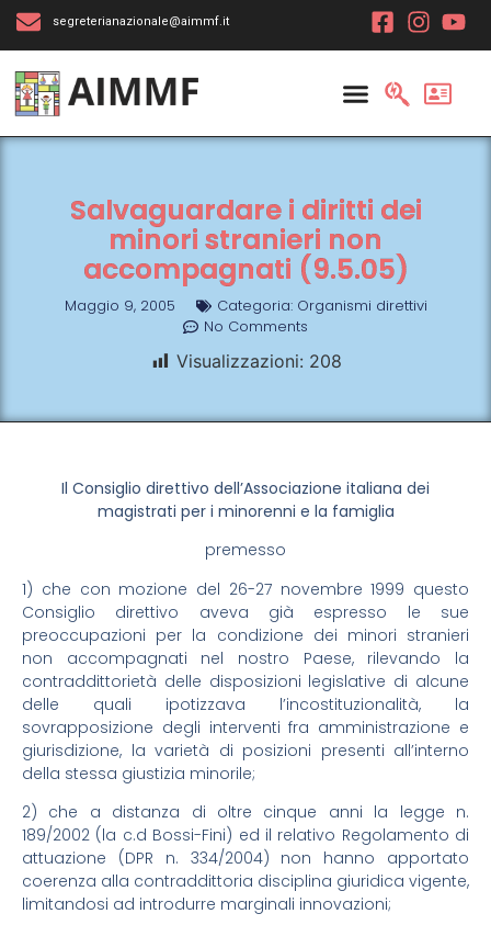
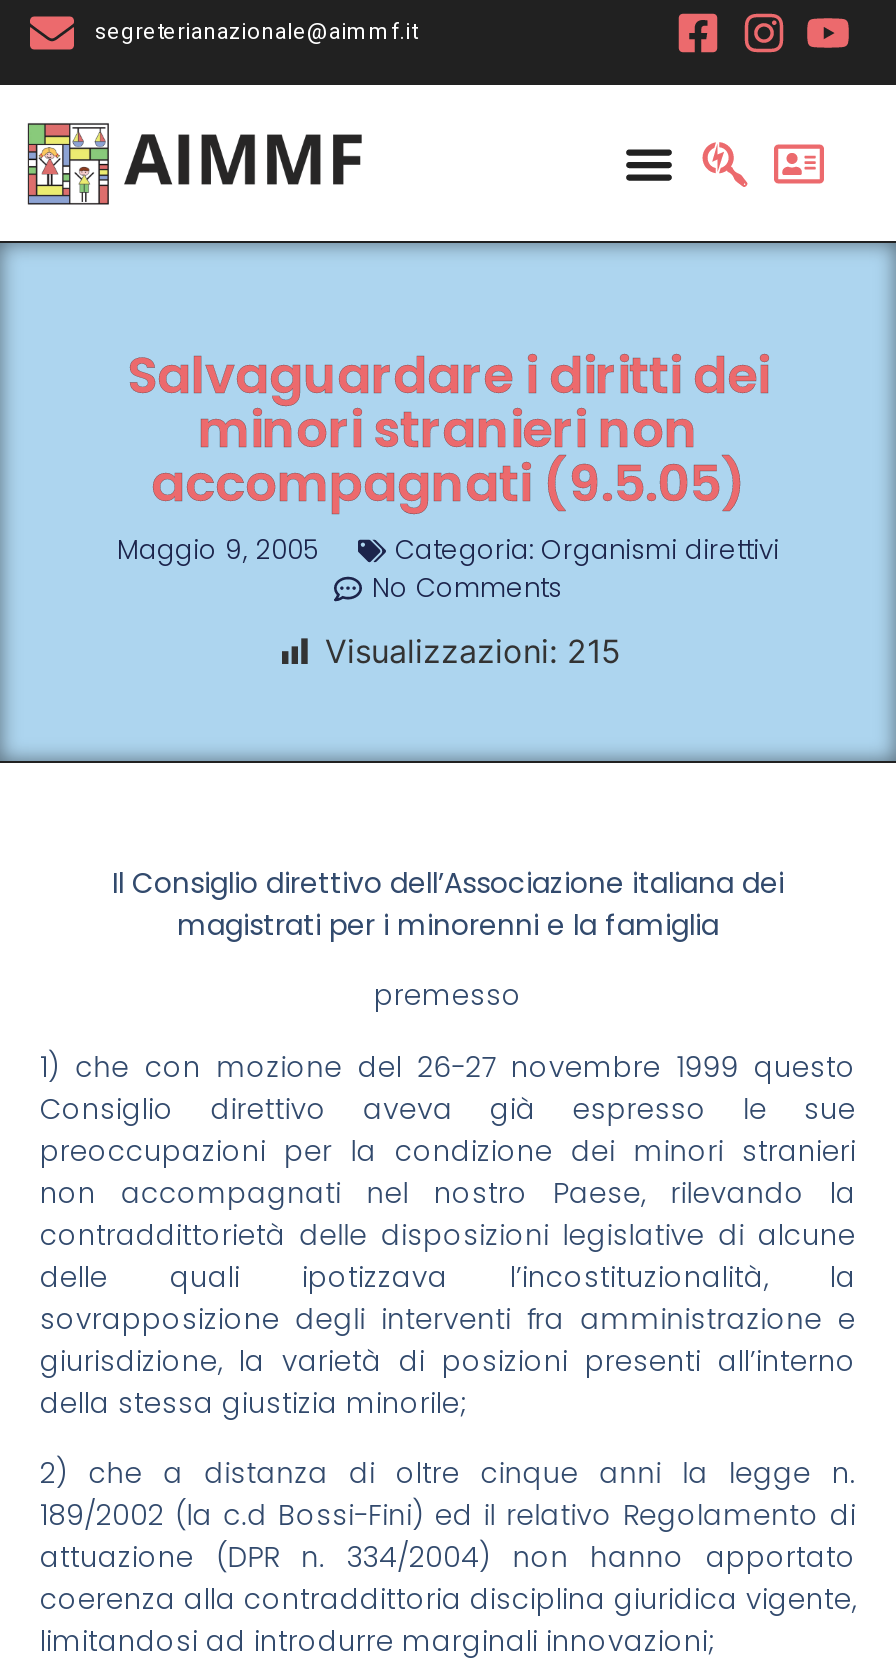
- Visualizzazioni: 208
+ Visualizzazioni: 215
